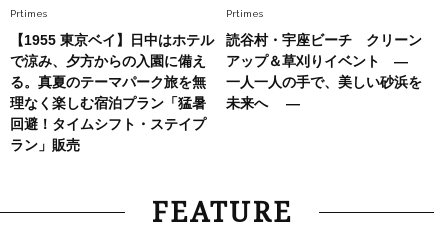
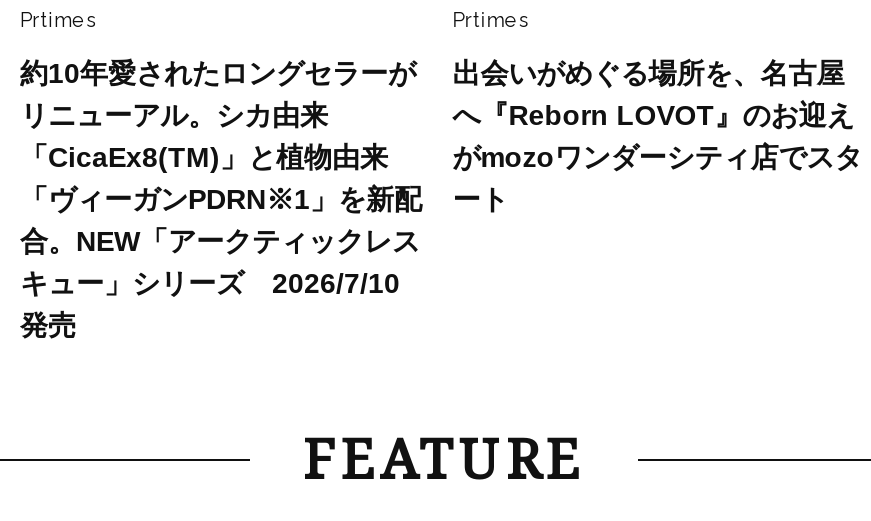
- 【1955 東京ベイ】日中はホテル
- で涼み、夕方からの入園に備え
- る。真夏のテーマパーク旅を無
- 理なく楽しむ宿泊プラン「猛暑
- 回避！タイムシフト・ステイプ
- ラン」販売
+ 約10年愛されたロングセラーが
+ リニューアル。シカ由来
+ 「CicaEx8(TM)」と植物由来
+ 「ヴィーガンPDRN※1」を新配
+ 合。NEW「アークティックレス
+ キュー」シリーズ 2026/7/10
+ 発売

- 読谷村・宇座ビーチ クリーン
- アップ＆草刈りイベント ―
- 一人一人の手で、美しい砂浜を
- 未来へ ―
+ 出会いがめぐる場所を、名古屋
+ へ『Reborn LOVOT』のお迎え
+ がmozoワンダーシティ店でスタ
+ ート
